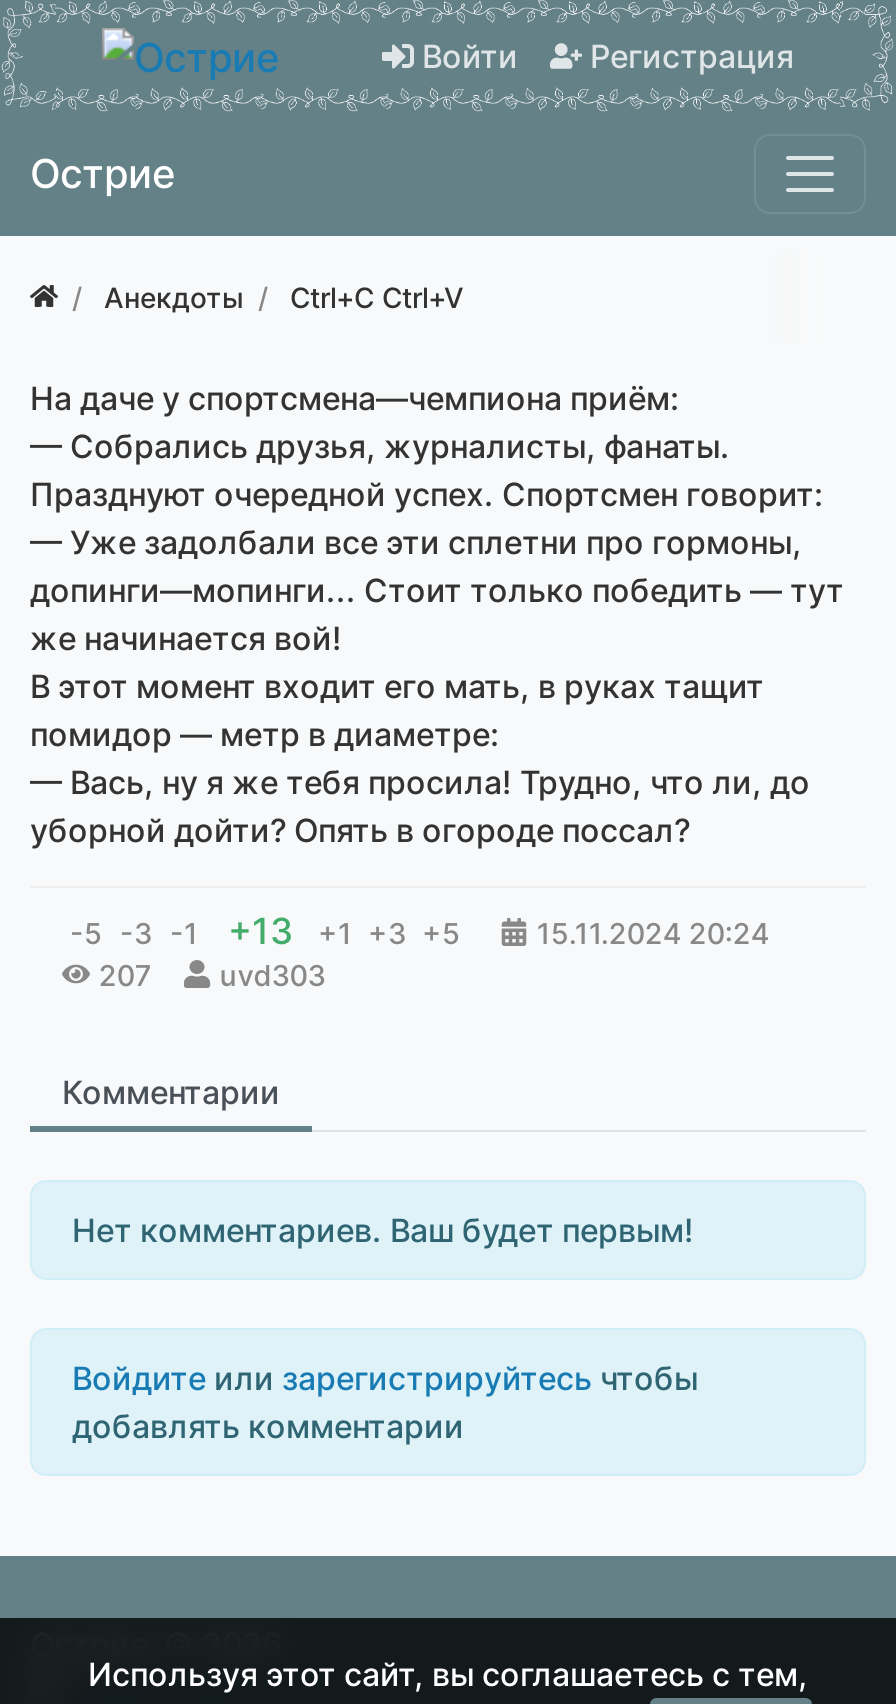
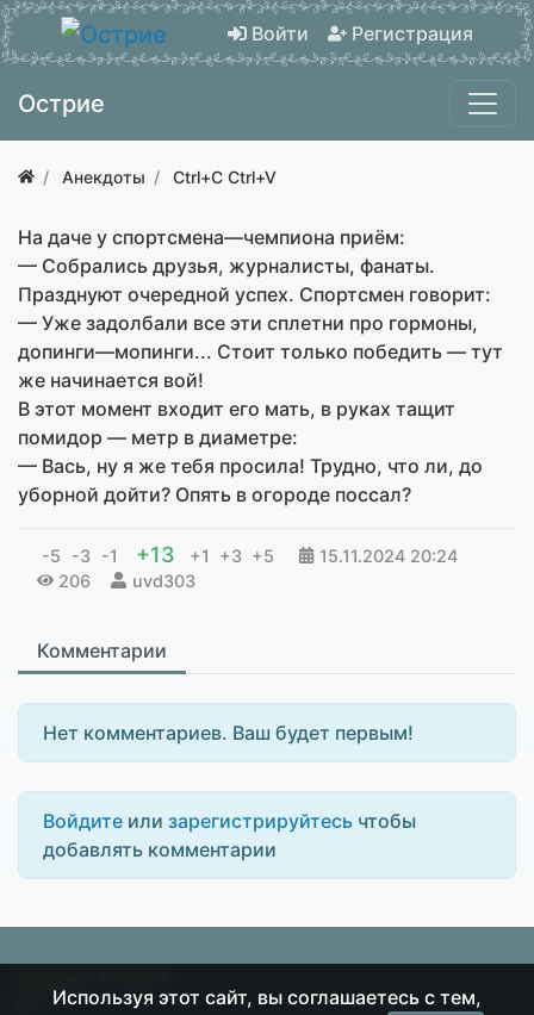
- 207
+ 206
